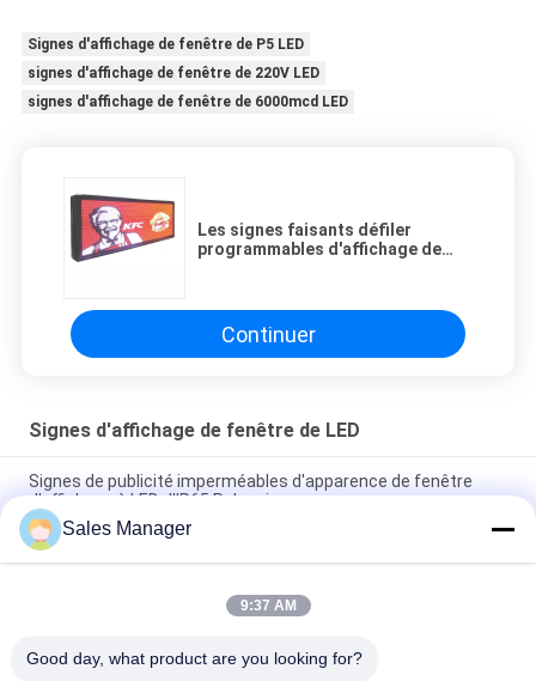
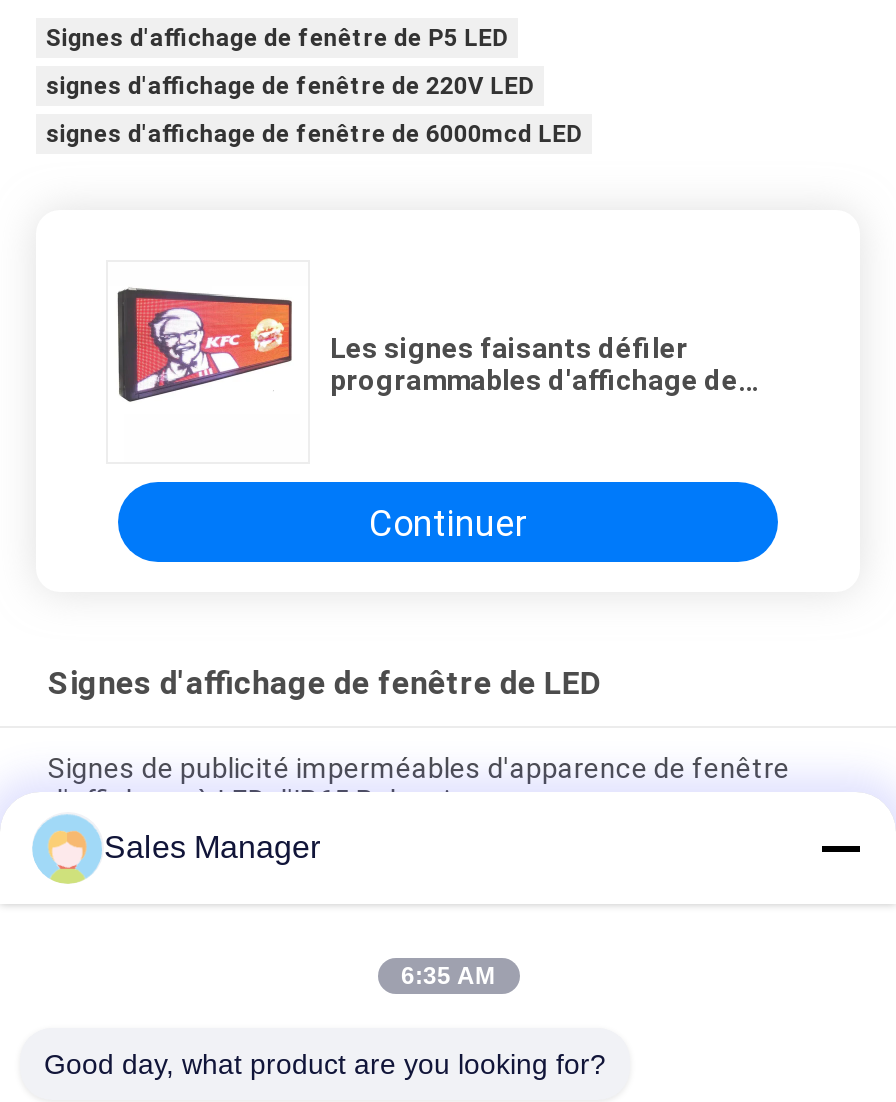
- 9:37 AM
+ 6:35 AM
